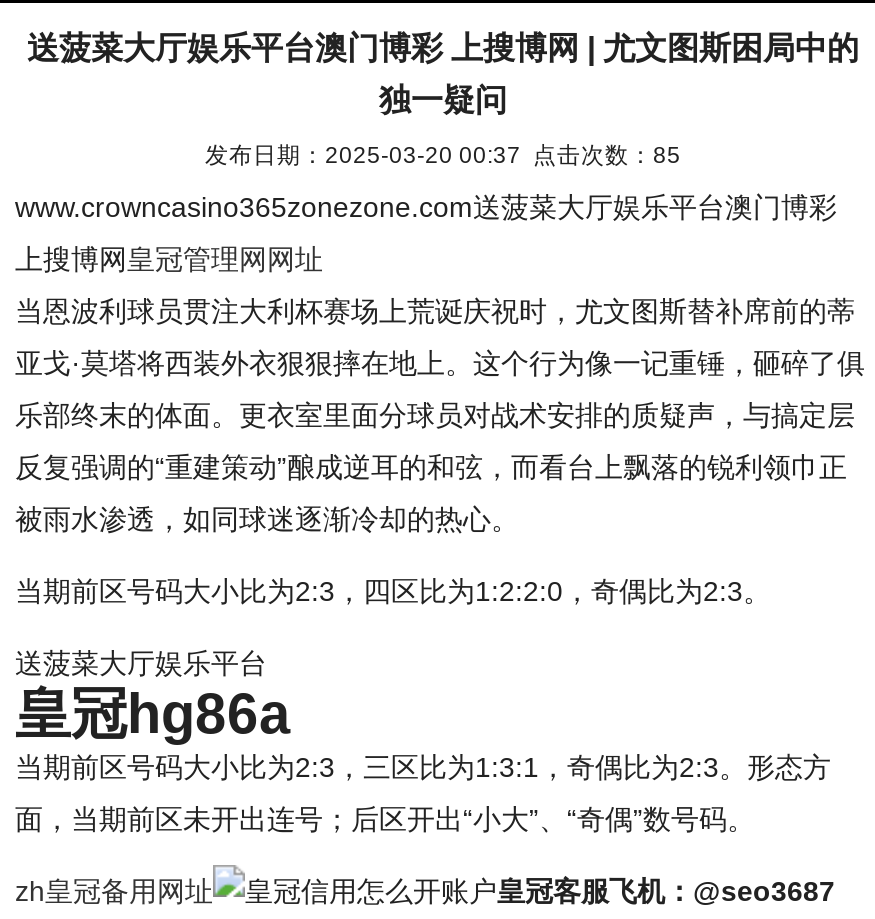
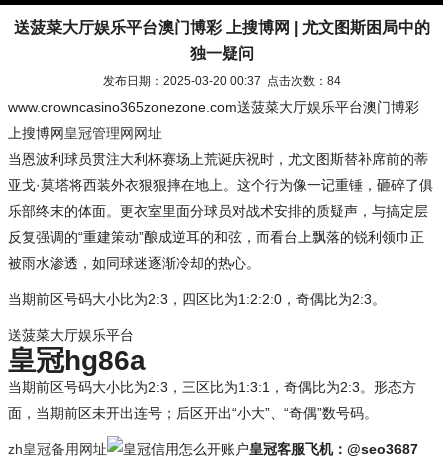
- 发布日期：2025-03-20 00:37 点击次数：85
+ 发布日期：2025-03-20 00:37 点击次数：84
